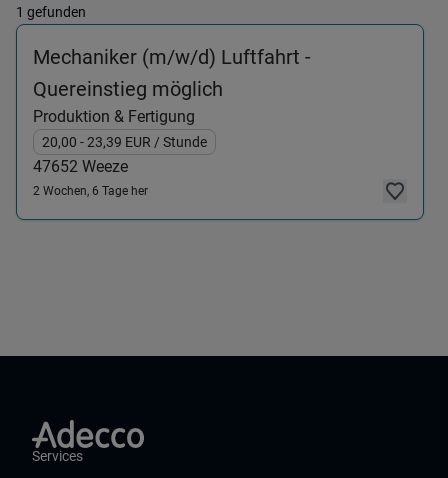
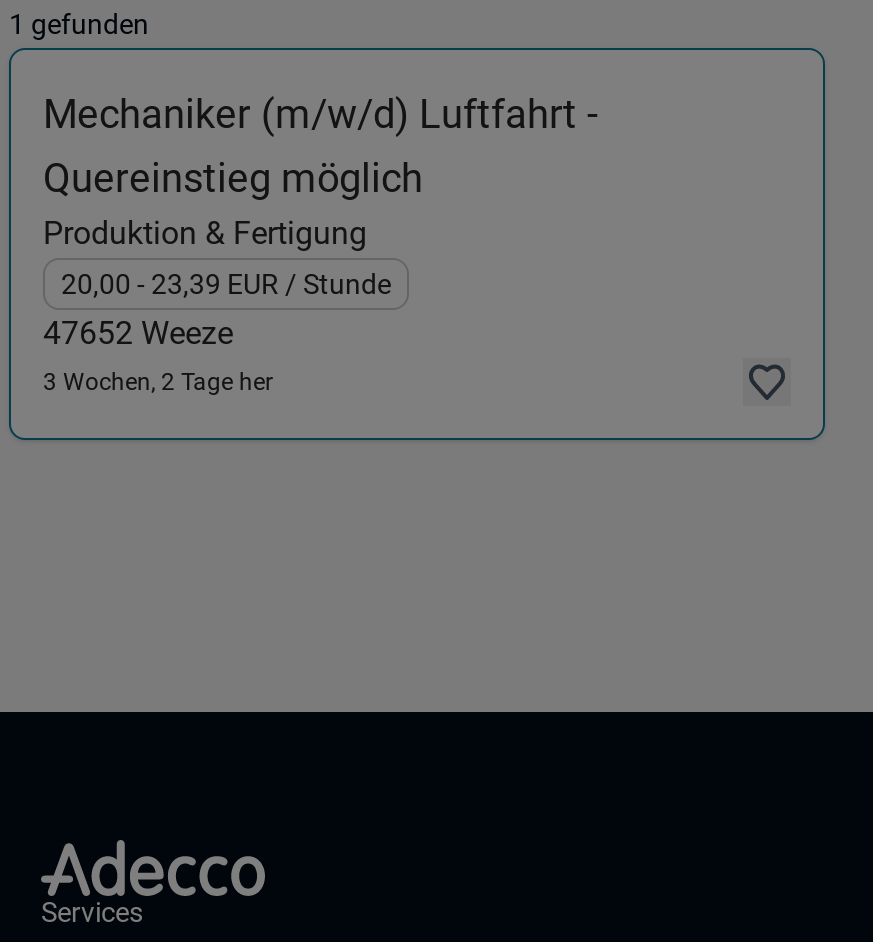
- 2 Wochen, 6 Tage her
+ 3 Wochen, 2 Tage her
